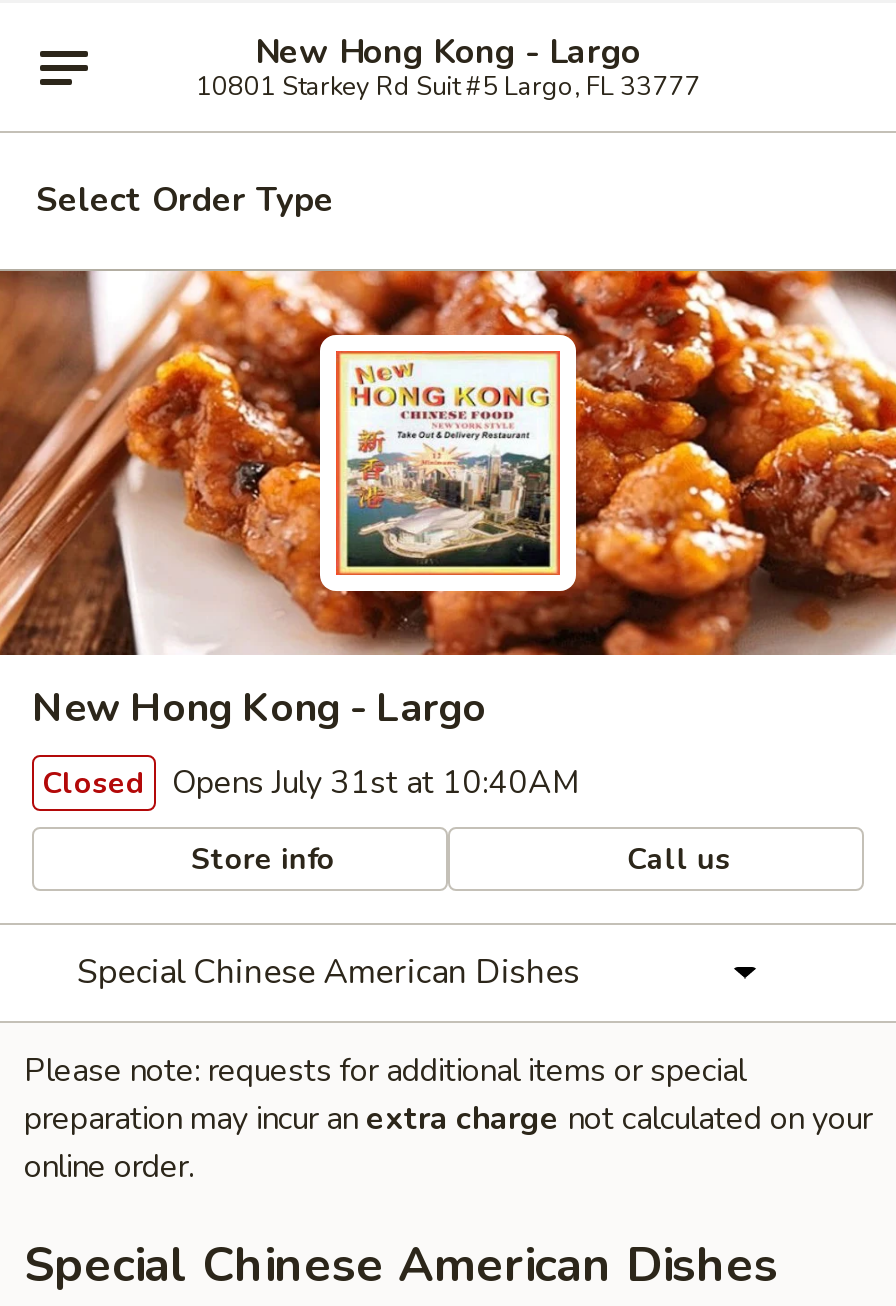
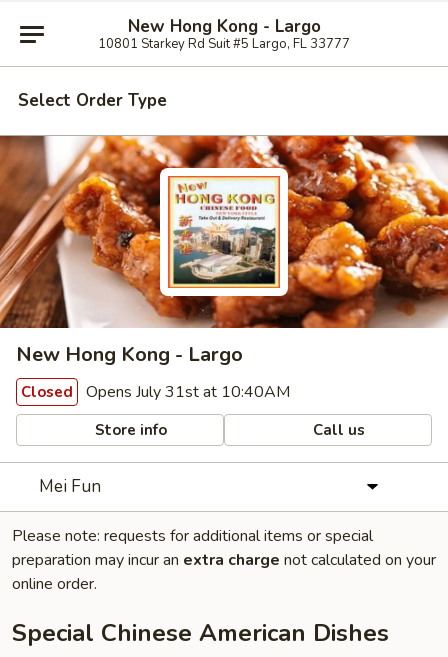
- Special Chinese American Dishes
+ Mei Fun
